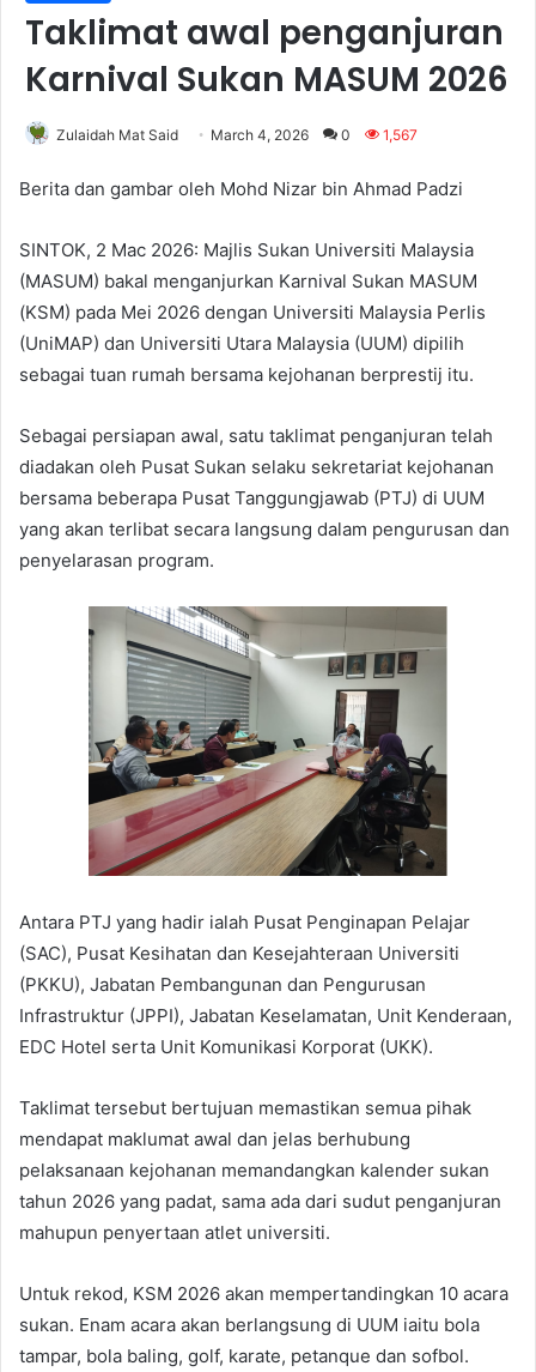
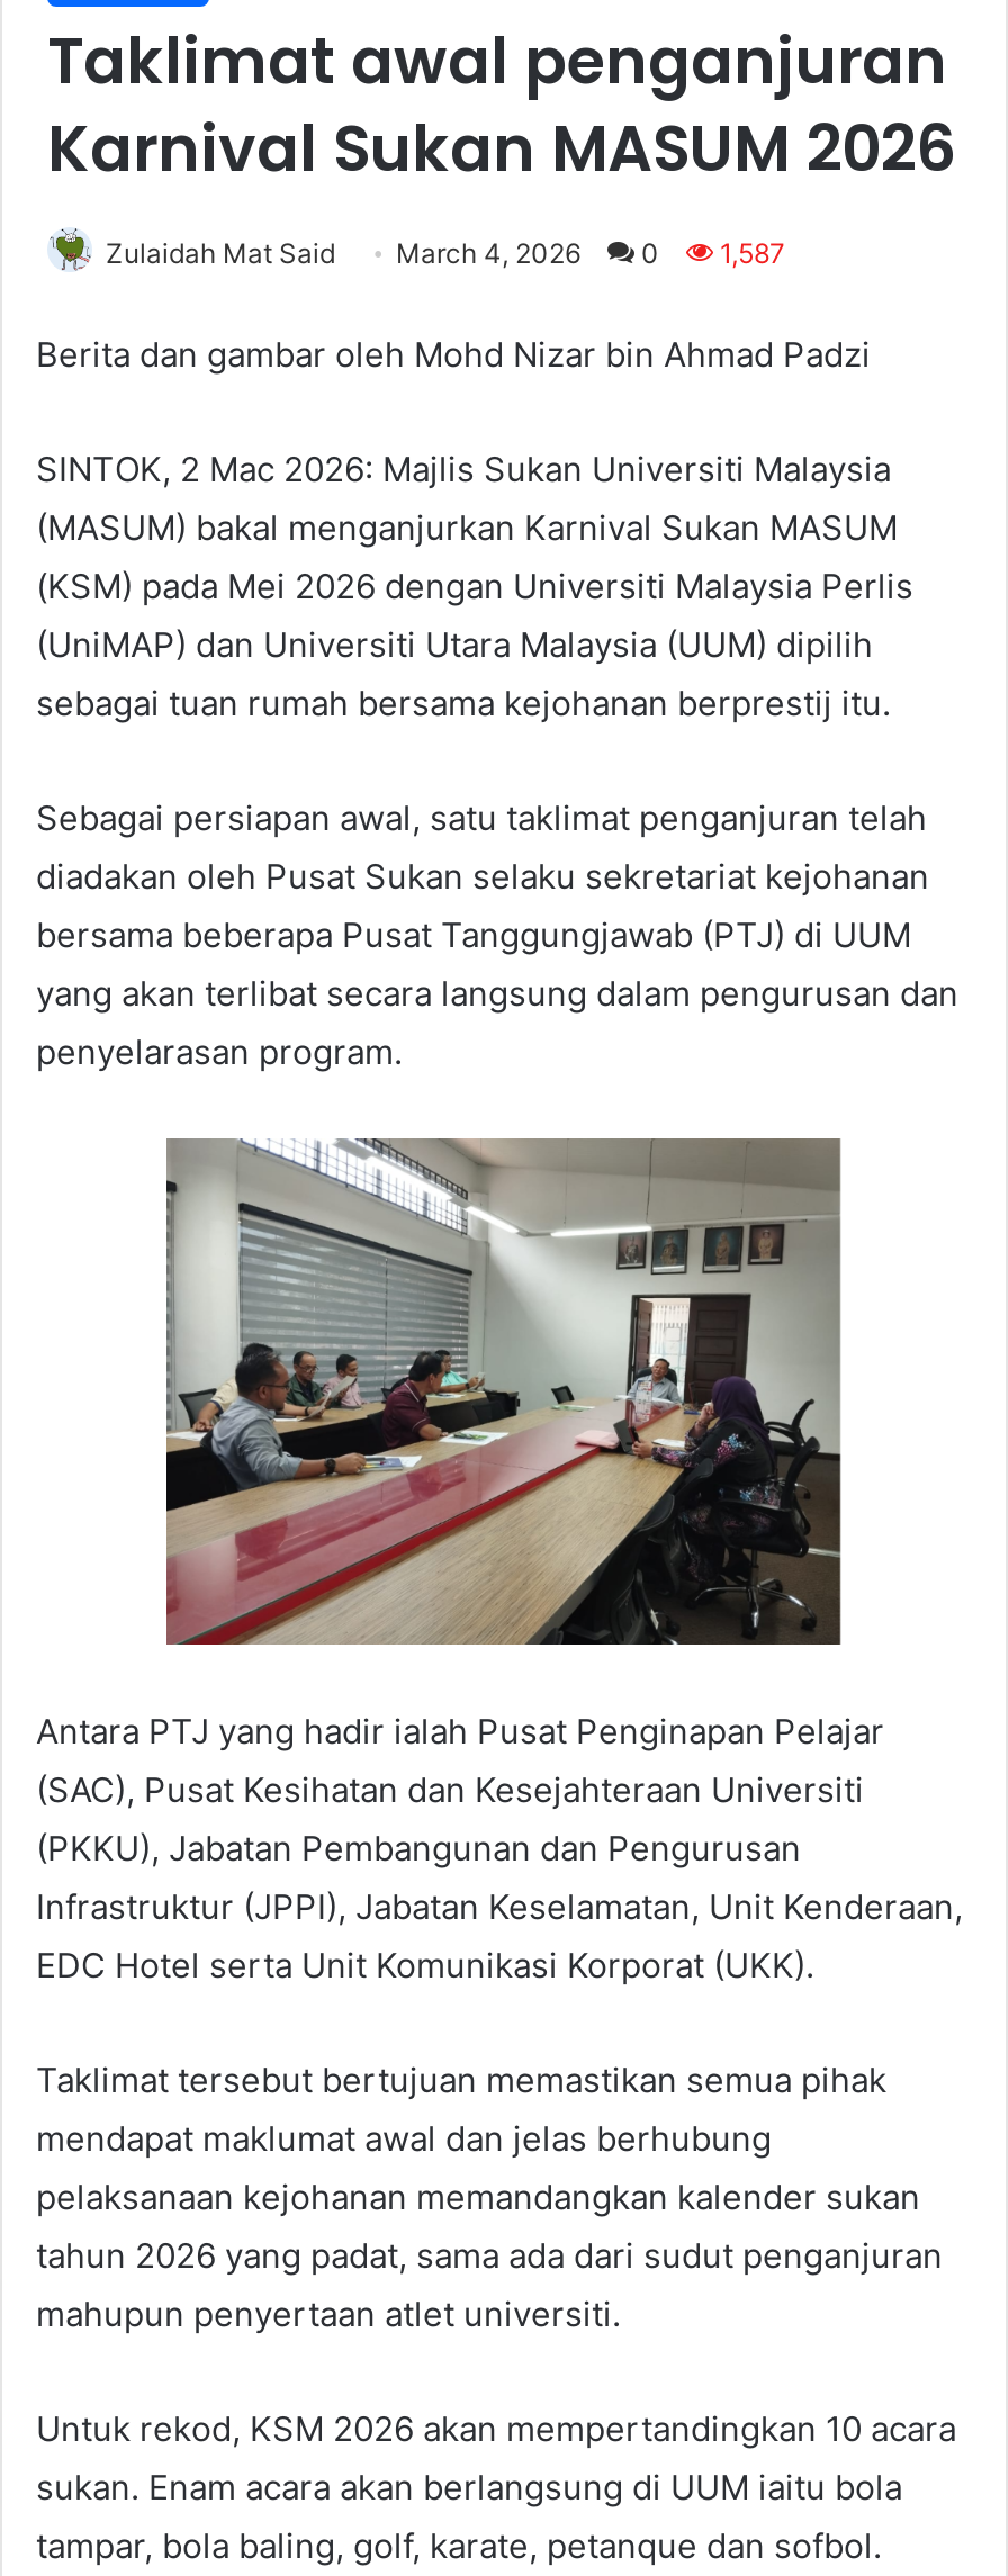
- Zulaidah Mat Said March 4, 2026 0 1,567
+ Zulaidah Mat Said March 4, 2026 0 1,587
